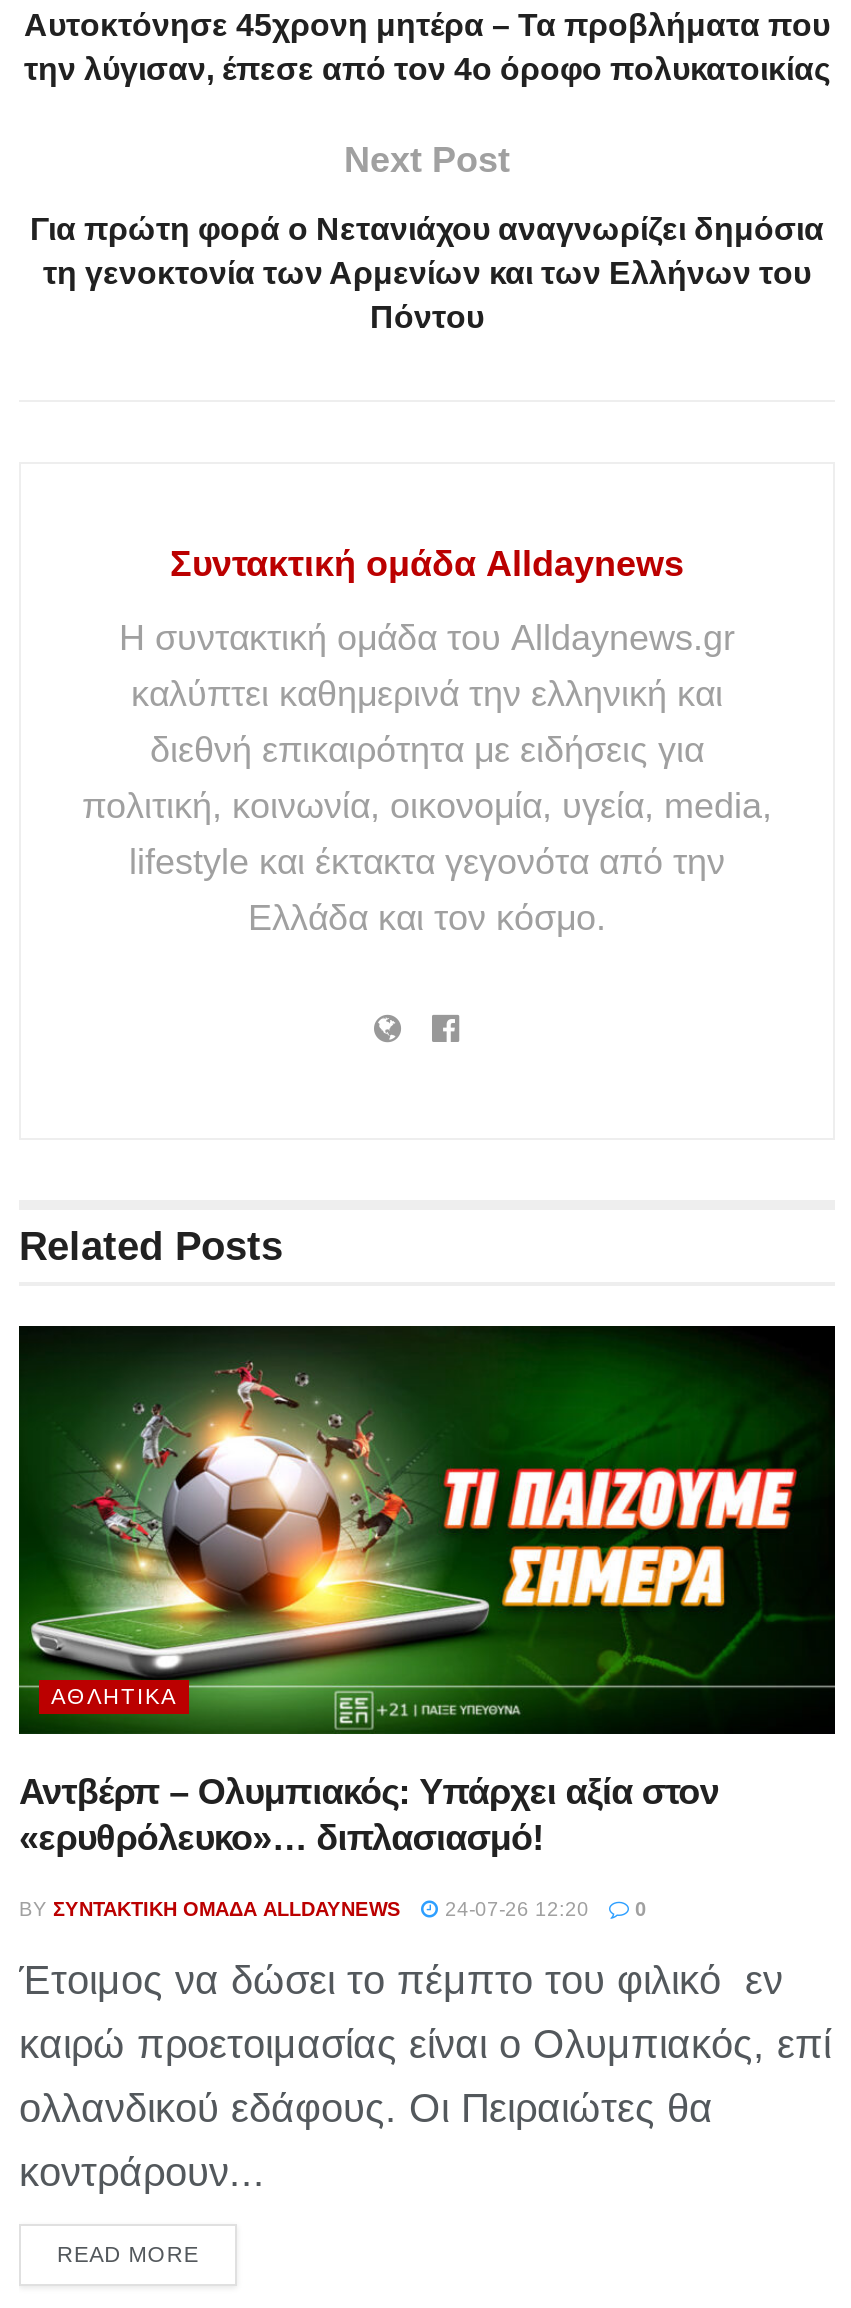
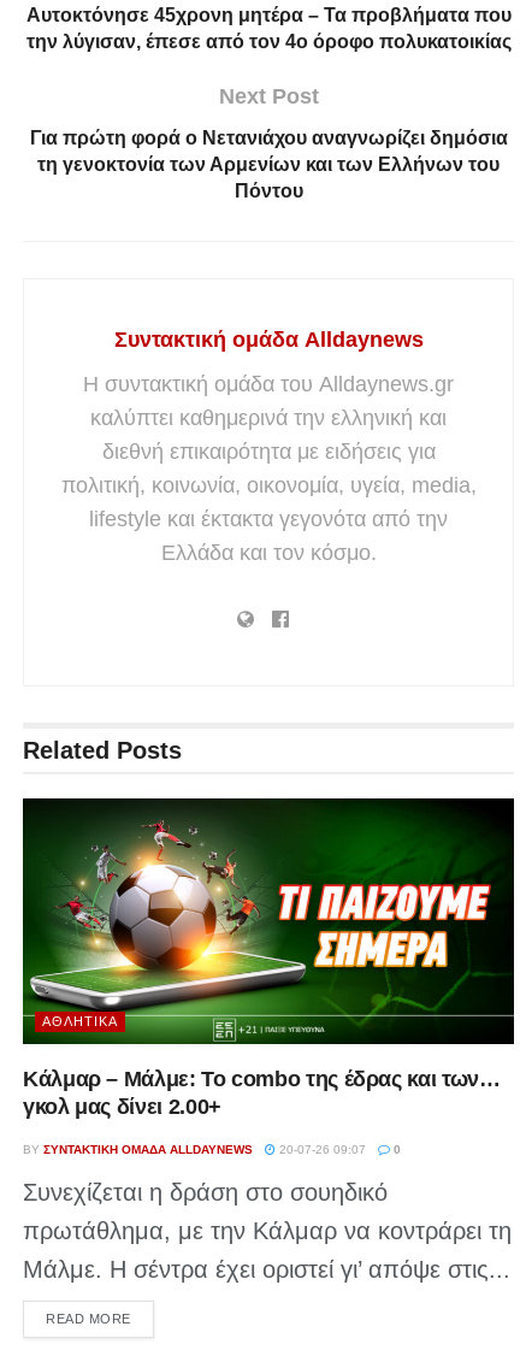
- Αντβέρπ – Ολυμπιακός: Υπάρχει αξία στον
- «ερυθρόλευκο»… διπλασιασμό!
+ Κάλμαρ – Μάλμε: Το combo της έδρας και των…
+ γκολ μας δίνει 2.00+

- BY ΣΥΝΤΑΚΤΙΚΉ ΟΜΆΔΑ ALLDAYNEWS 24-07-26 12:20 0
+ BY ΣΥΝΤΑΚΤΙΚΉ ΟΜΆΔΑ ALLDAYNEWS 20-07-26 09:07 0

- Έτοιμος να δώσει το πέμπτο του φιλικό εν
- καιρώ προετοιμασίας είναι ο Ολυμπιακός, επί
- ολλανδικού εδάφους. Οι Πειραιώτες θα
- κοντράρουν...
+ Συνεχίζεται η δράση στο σουηδικό
+ πρωτάθλημα, με την Κάλμαρ να κοντράρει τη
+ Μάλμε. Η σέντρα έχει οριστεί γι’ απόψε στις...
